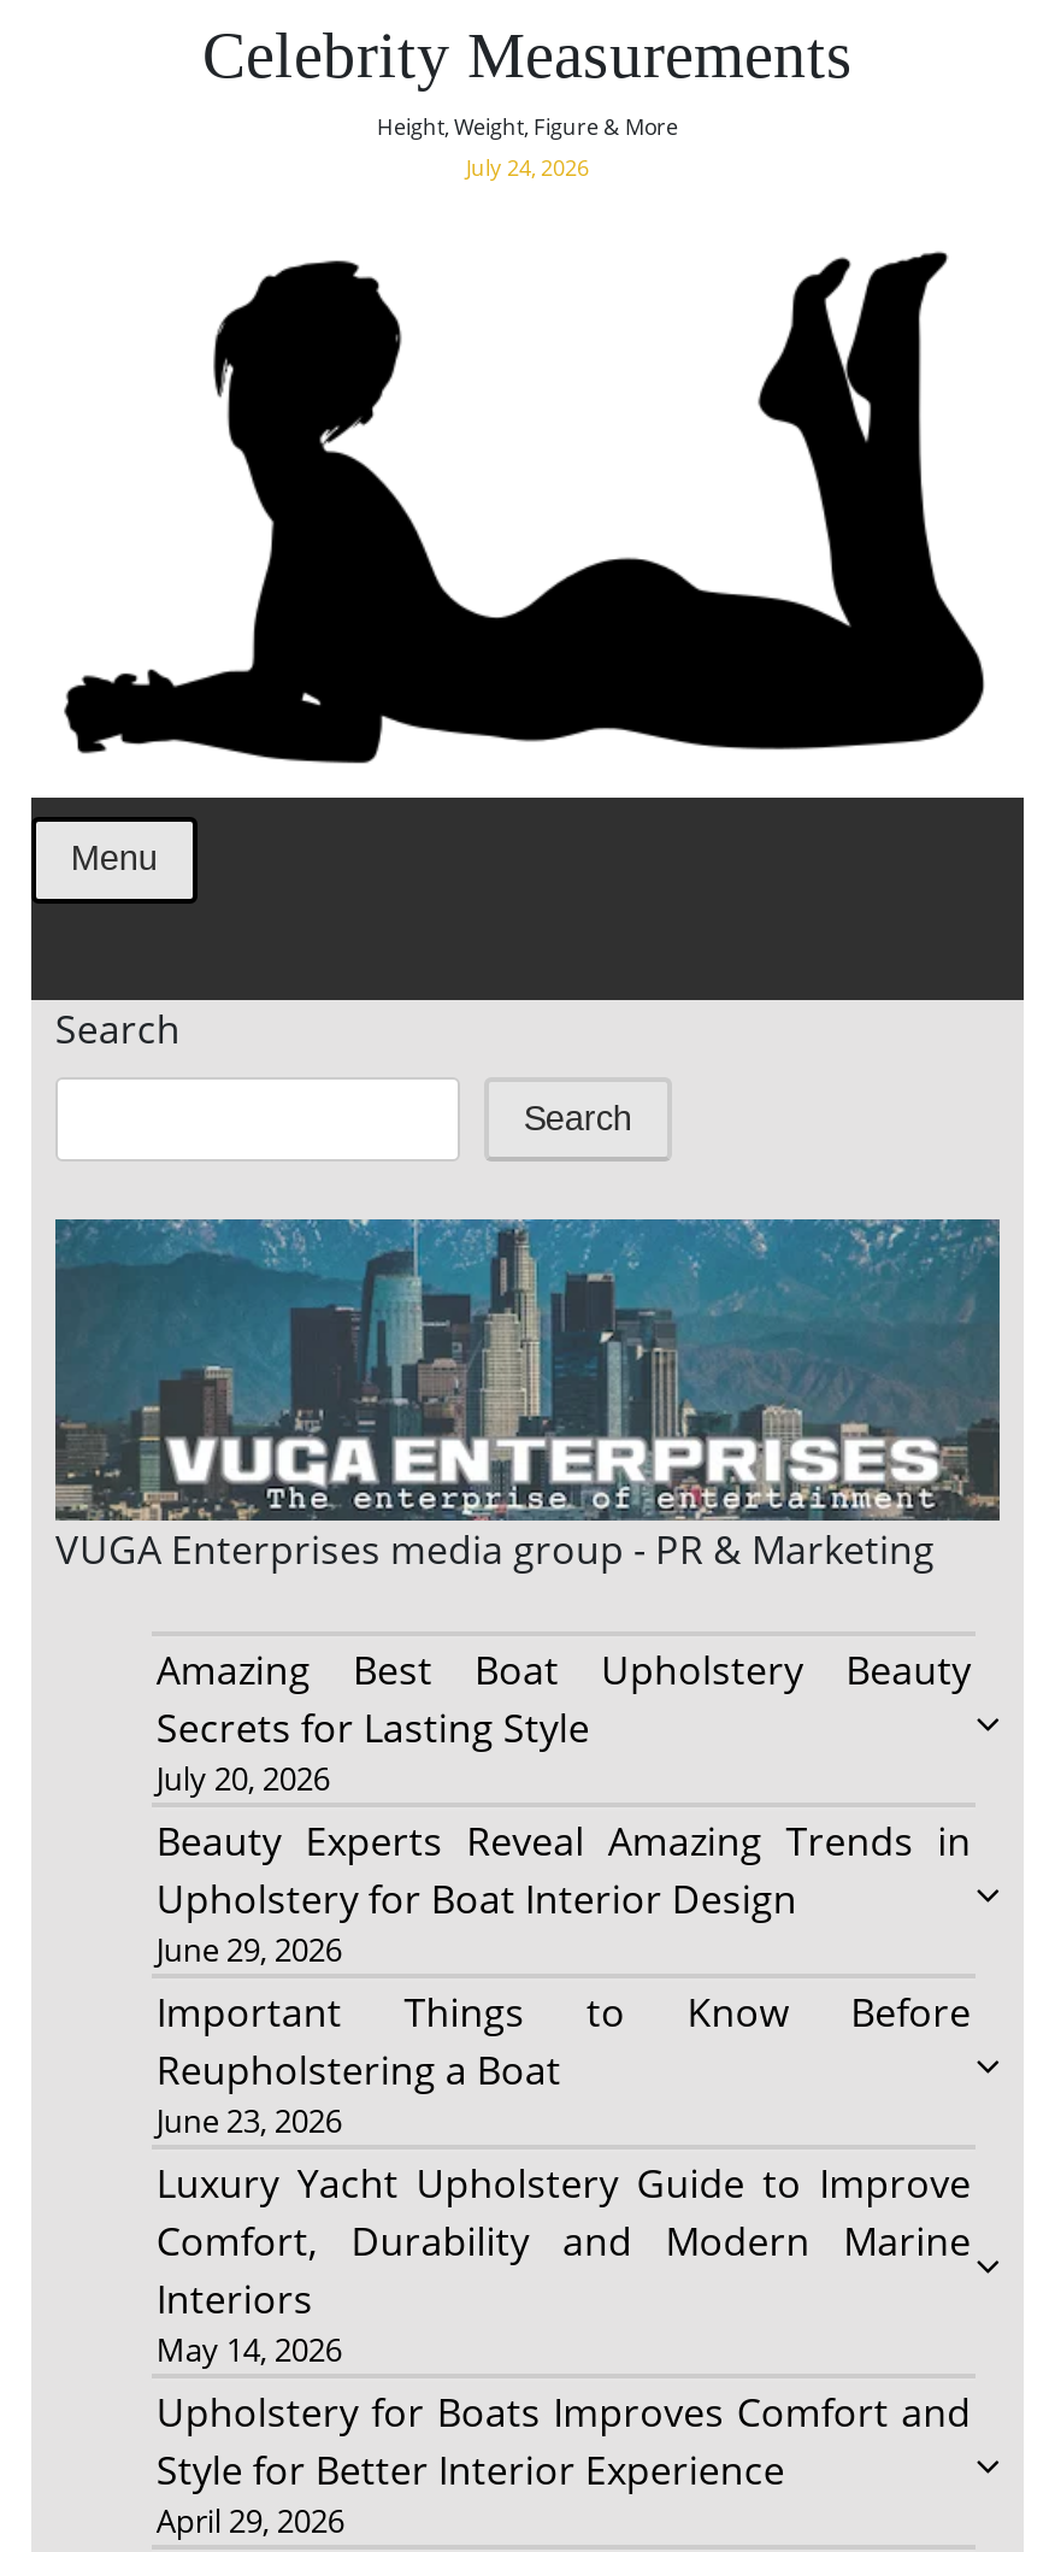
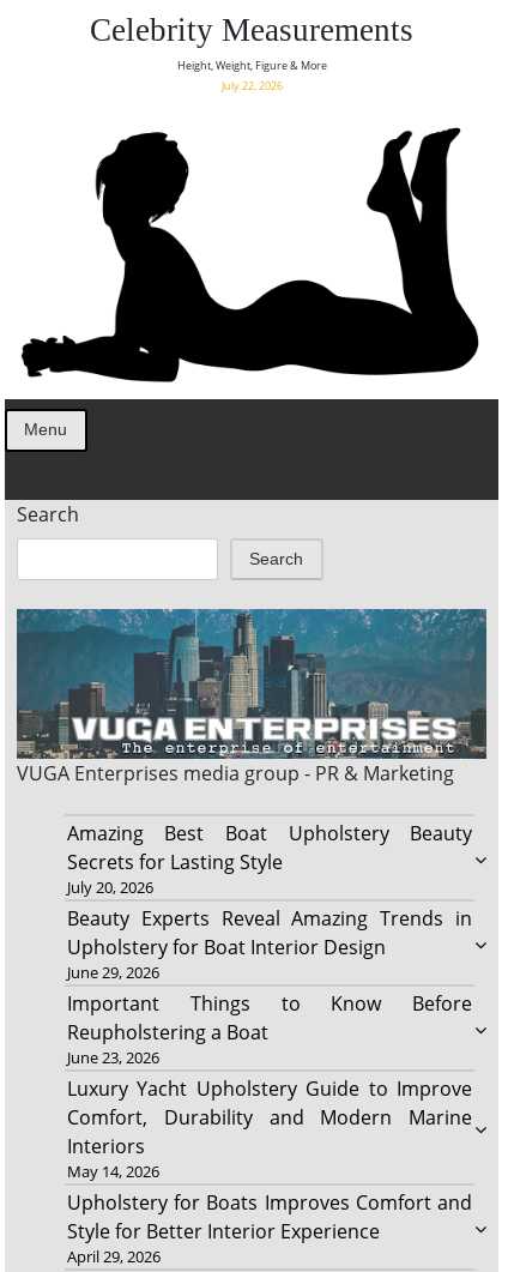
- July 24, 2026
+ July 22, 2026
